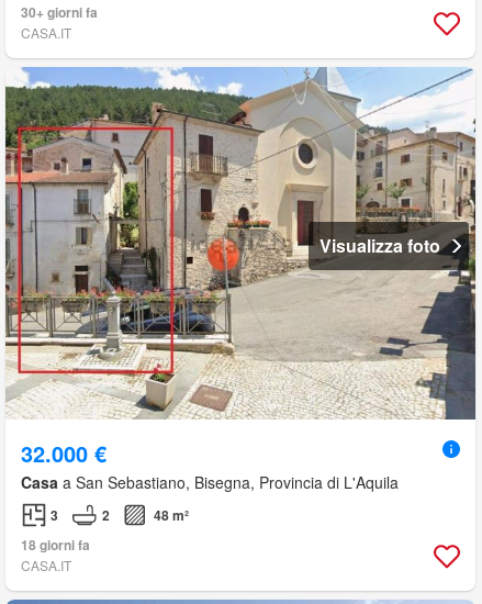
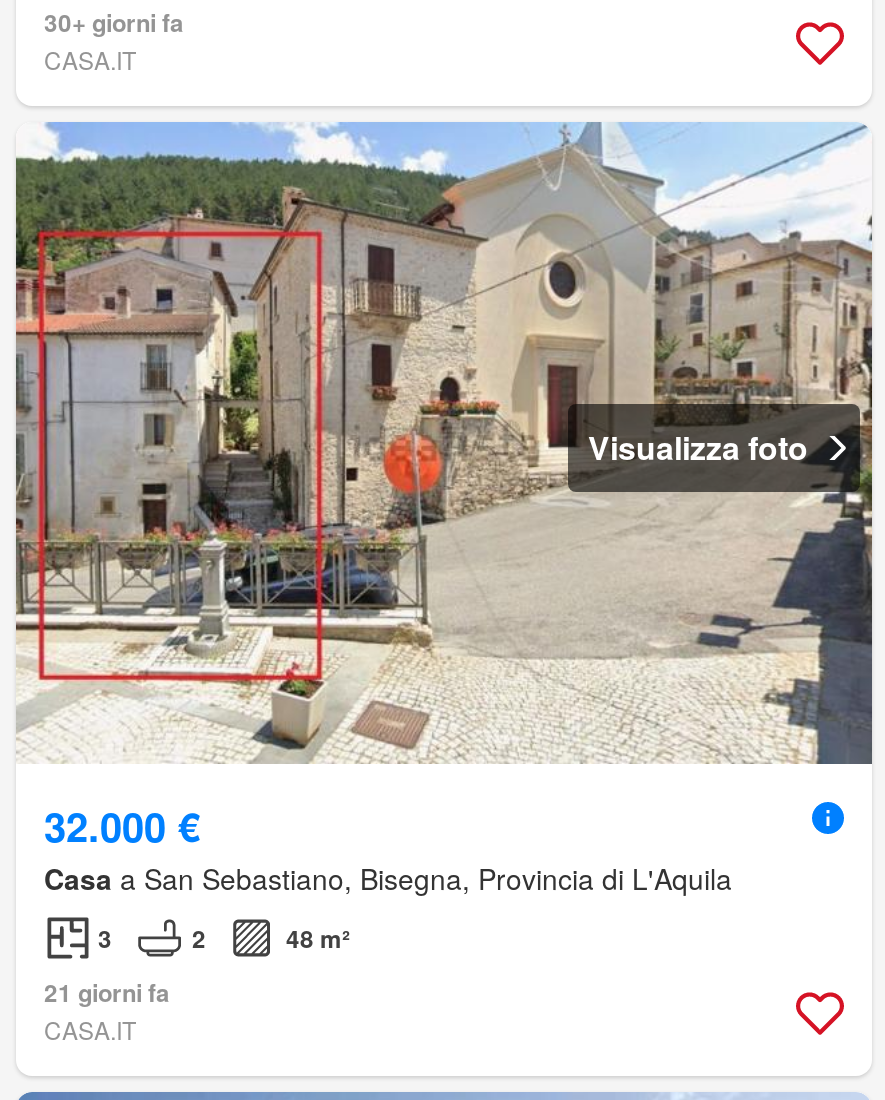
- 18 giorni fa
+ 21 giorni fa
